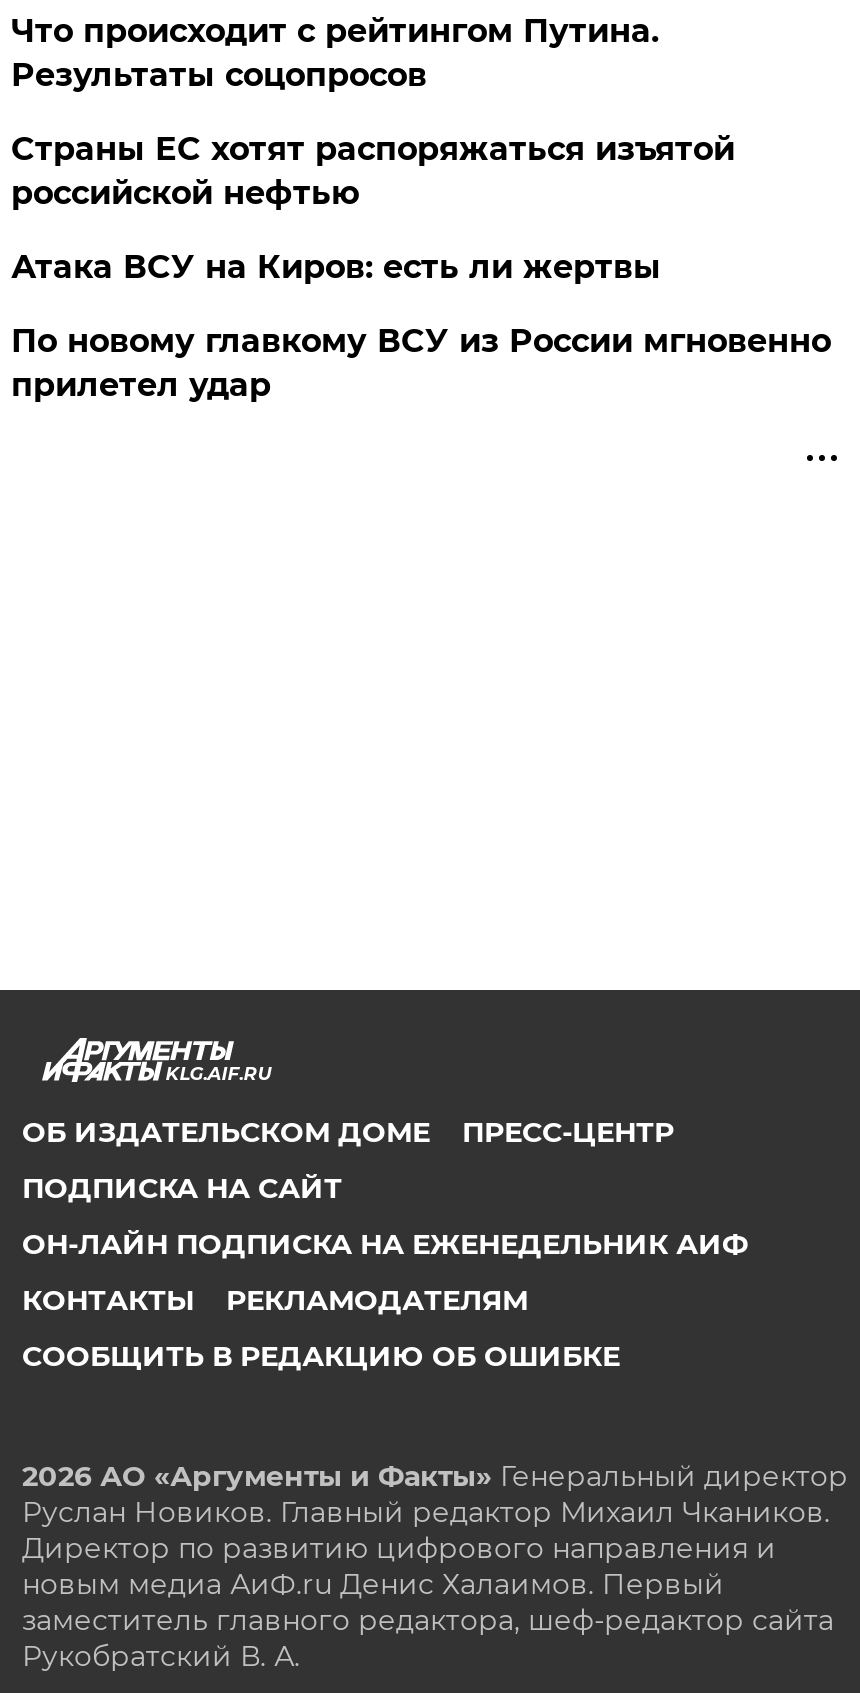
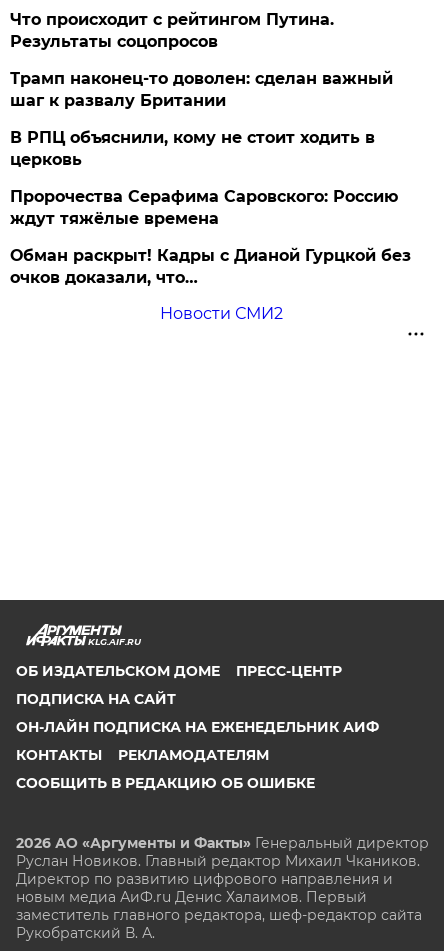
- Страны ЕС хотят распоряжаться изъятой
- российской нефтью
- Атака ВСУ на Киров: есть ли жертвы
- По новому главкому ВСУ из России мгновенно
- прилетел удар
+ Трамп наконец-то доволен: сделан важный
+ шаг к развалу Британии
+ В РПЦ объяснили, кому не стоит ходить в
+ церковь
+ Пророчества Серафима Саровского: Россию
+ ждут тяжёлые времена
+ Обман раскрыт! Кадры с Дианой Гурцкой без
+ очков доказали, что…
+ Новости СМИ2
